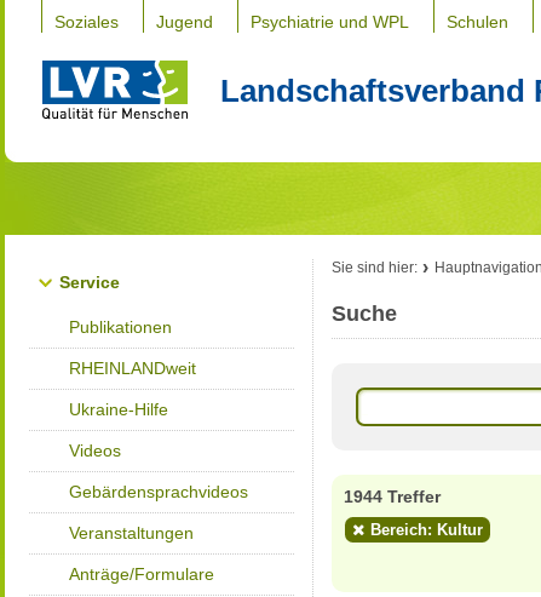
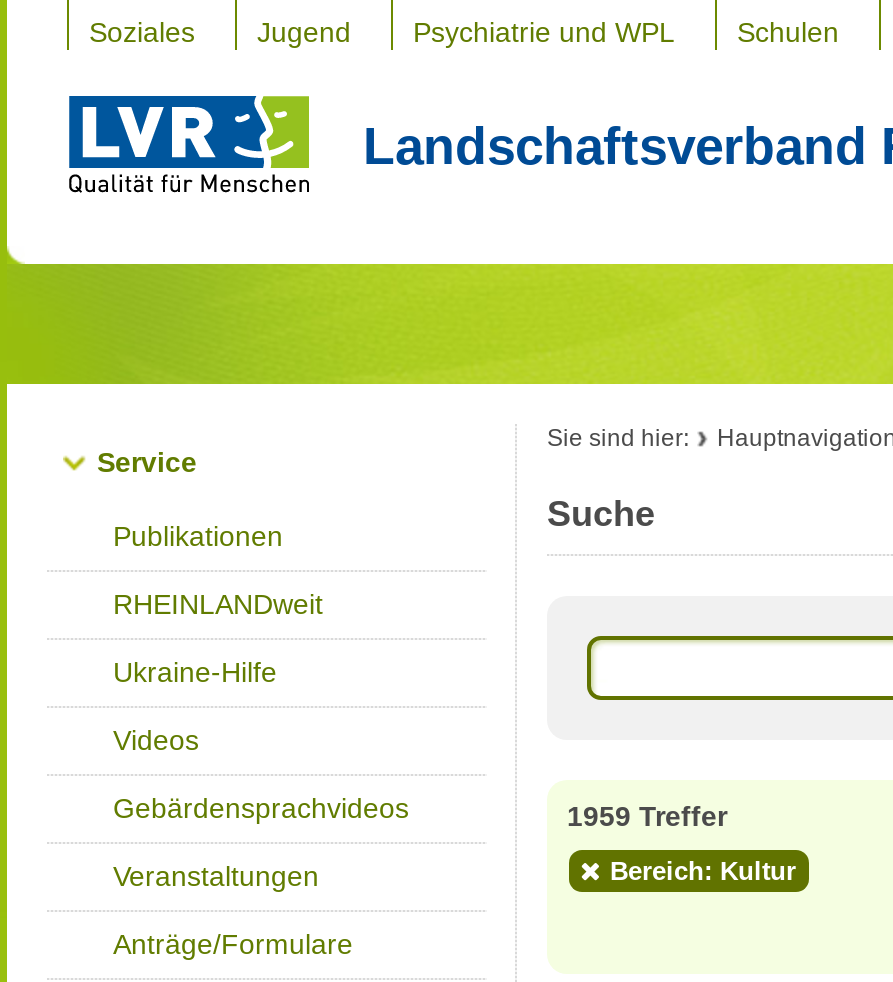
- 1944 Treffer
+ 1959 Treffer
